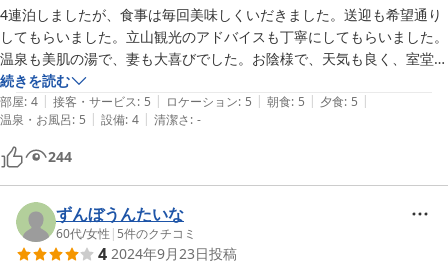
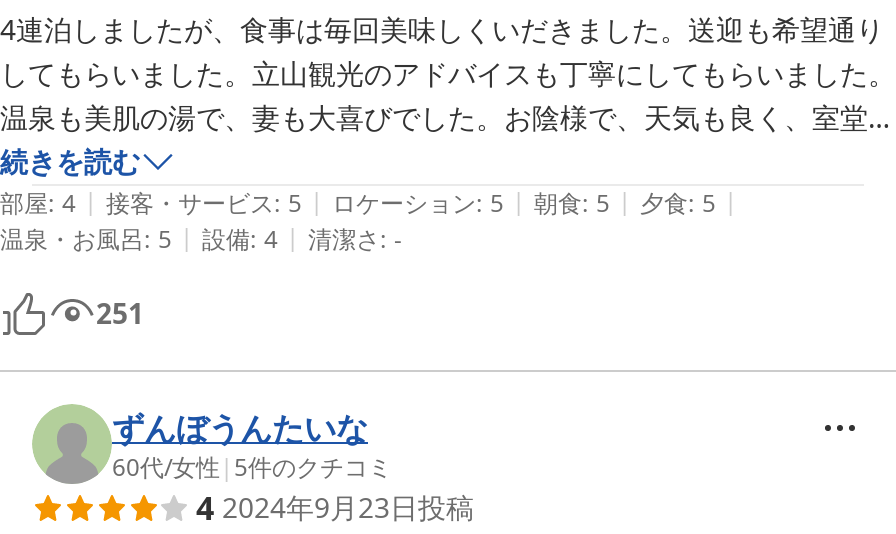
- 244
+ 251
